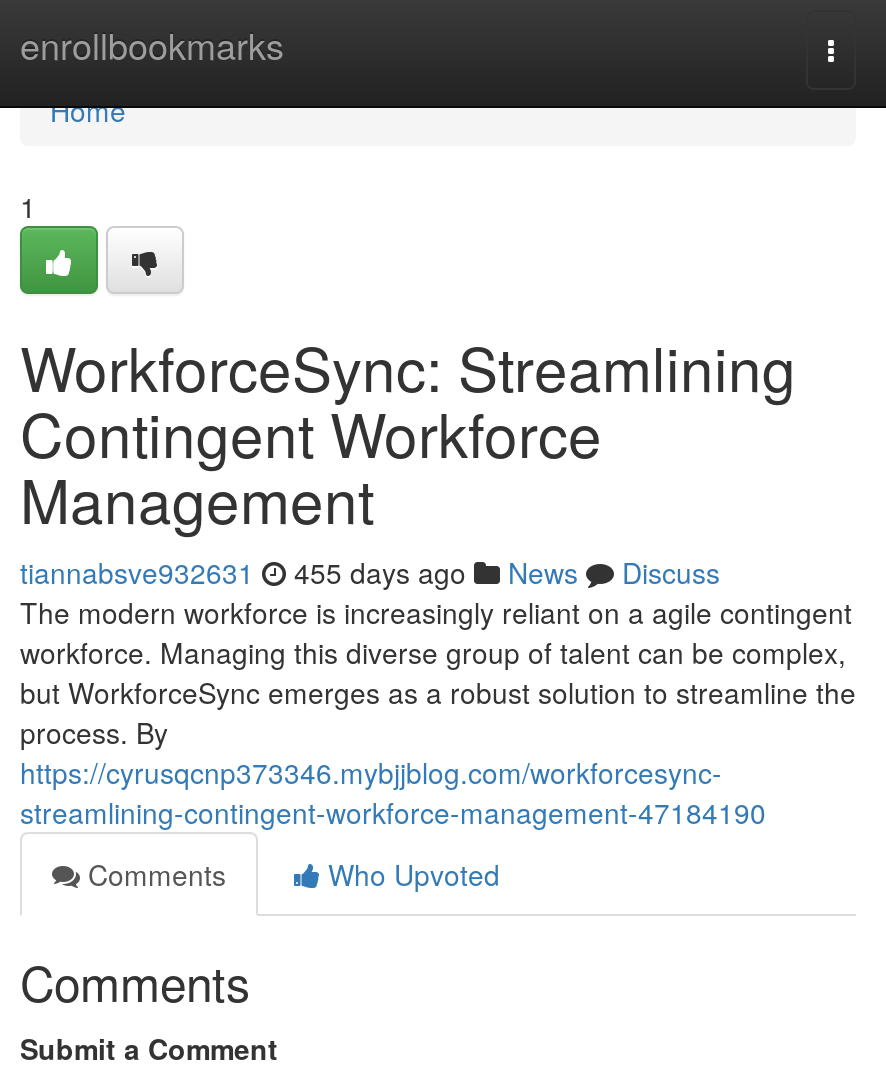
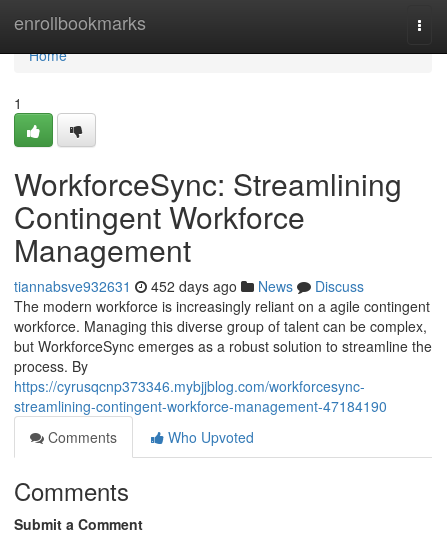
- tiannabsve932631 455 days ago News Discuss
+ tiannabsve932631 452 days ago News Discuss
